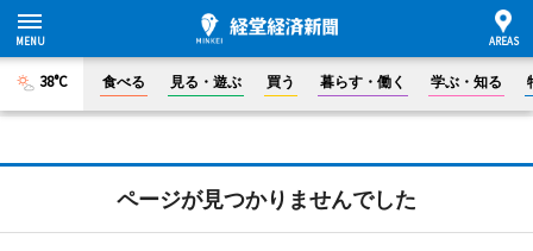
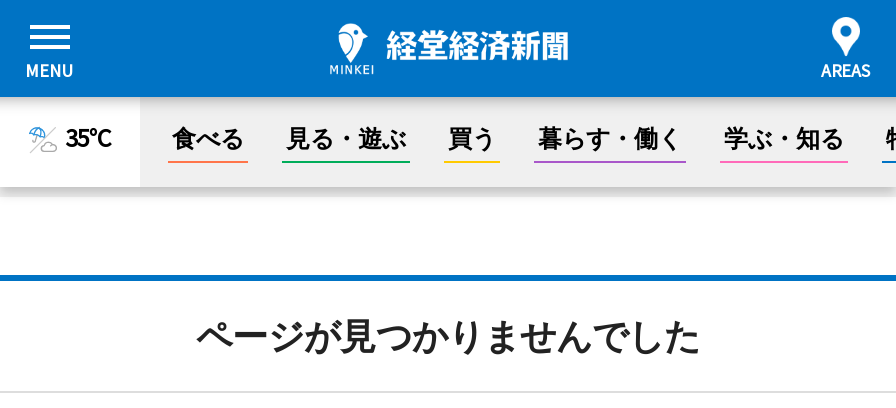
- 38°C
+ 35°C
